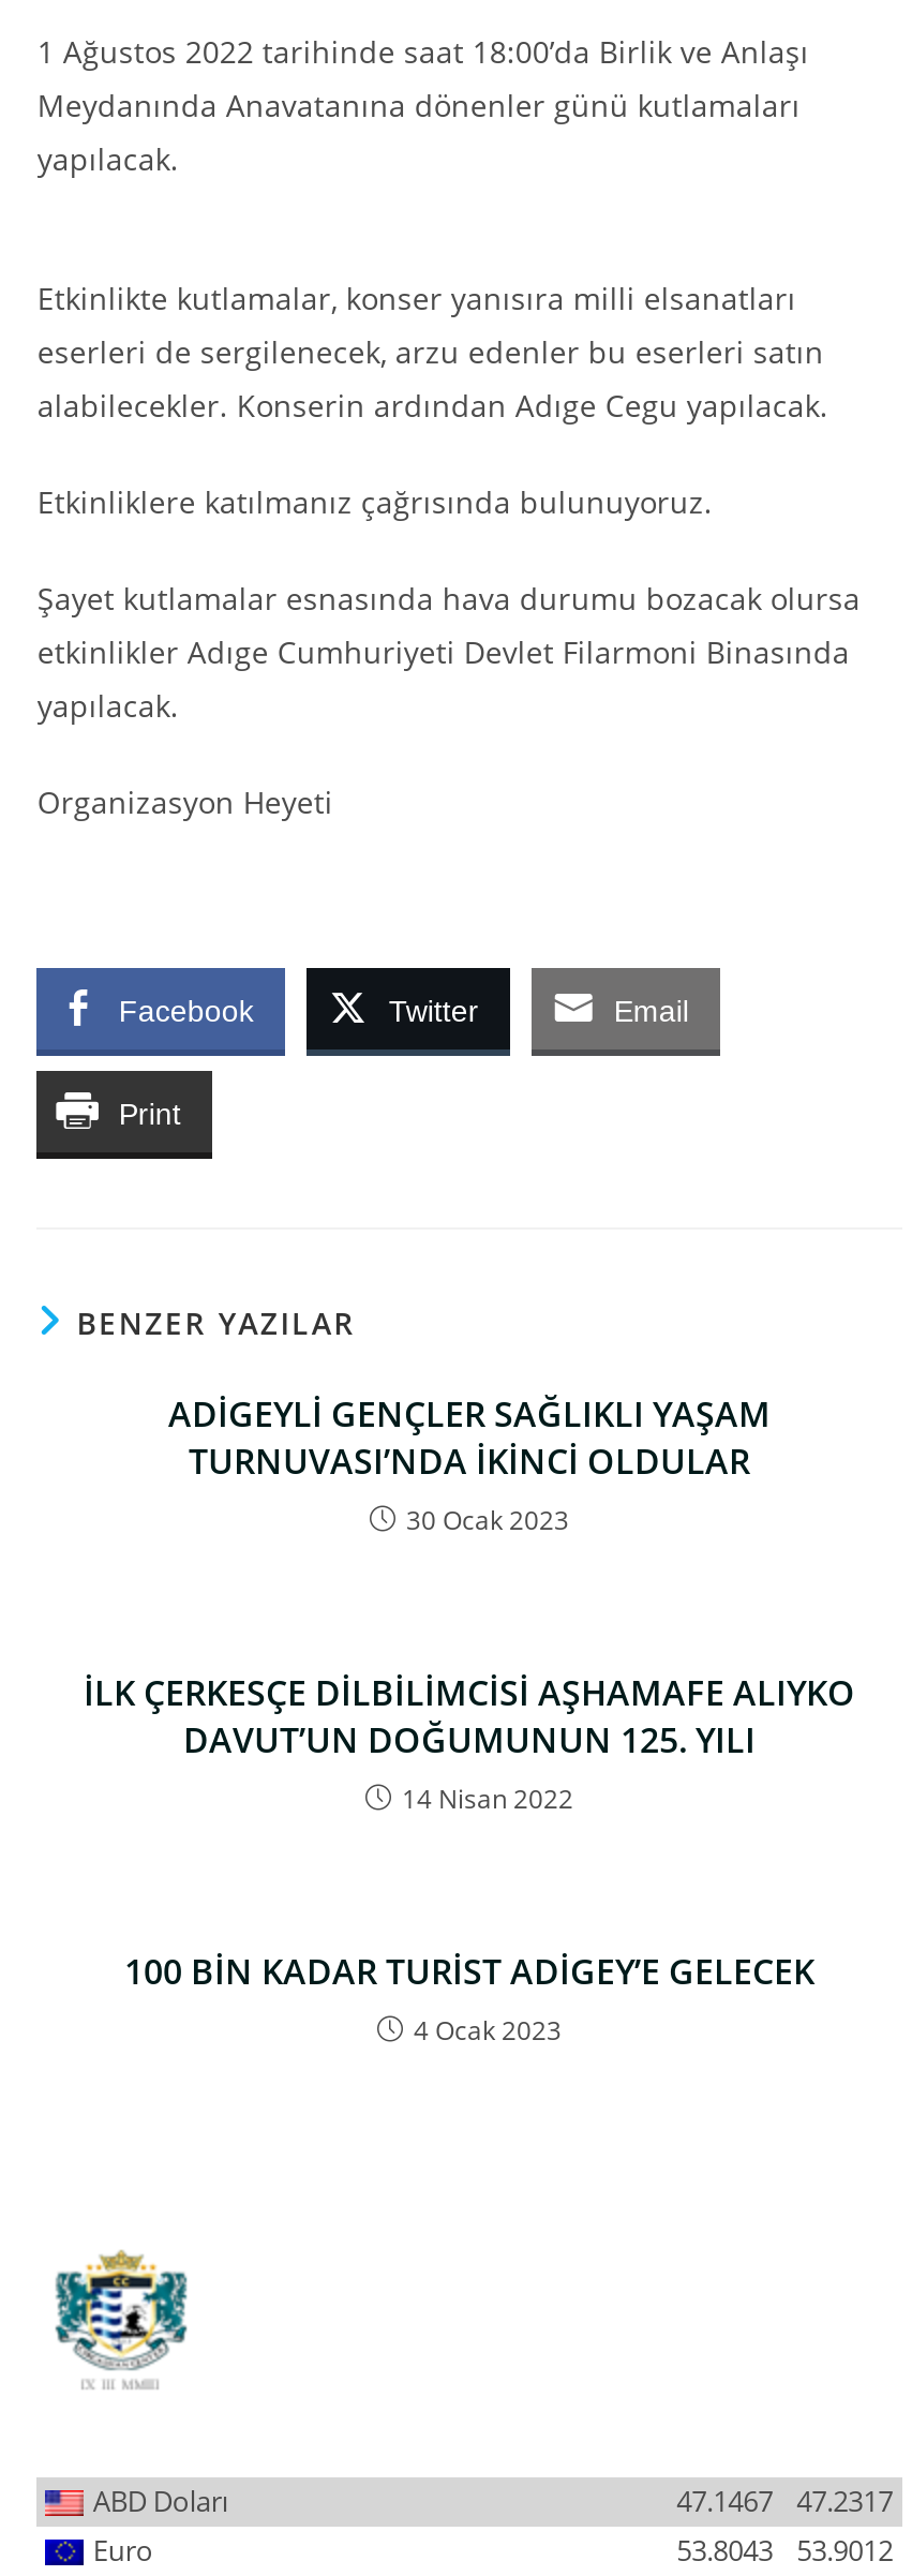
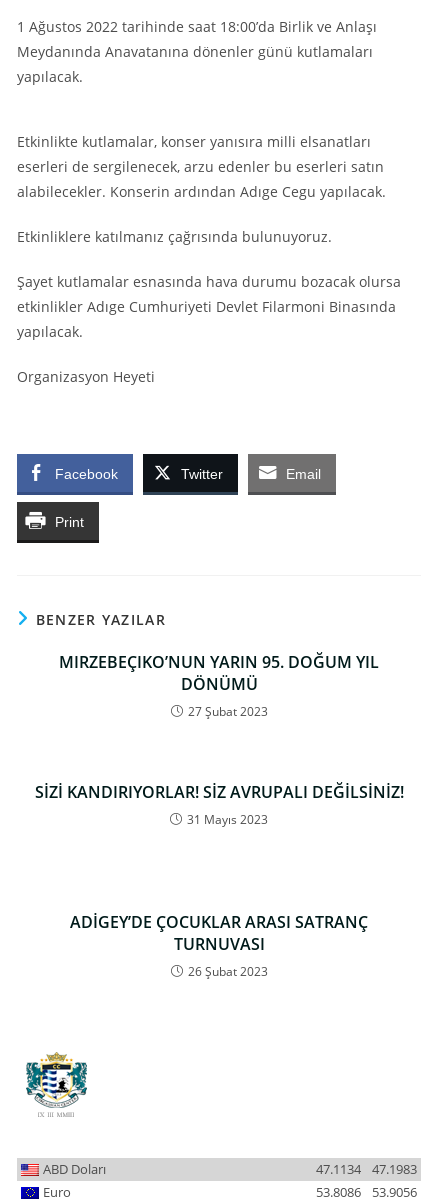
- ADİGEYLİ GENÇLER SAĞLIKLI YAŞAM
- TURNUVASI’NDA İKİNCİ OLDULAR
- 30 Ocak 2023
+ MIRZEBEÇIKO’NUN YARIN 95. DOĞUM YIL
+ DÖNÜMÜ
+ 27 Şubat 2023

- İLK ÇERKESÇE DİLBİLİMCİSİ AŞHAMAFE ALIYKO
- DAVUT’UN DOĞUMUNUN 125. YILI
- 14 Nisan 2022
+ SİZİ KANDIRIYORLAR! SİZ AVRUPALI DEĞİLSİNİZ!
+ 31 Mayıs 2023

- 100 BİN KADAR TURİST ADİGEY’E GELECEK
- 4 Ocak 2023
+ ADİGEY’DE ÇOCUKLAR ARASI SATRANÇ
+ TURNUVASI
+ 26 Şubat 2023

- 47.1467
+ 47.1134

- 47.2317
+ 47.1983

- 53.8043
+ 53.8086

- 53.9012
+ 53.9056
